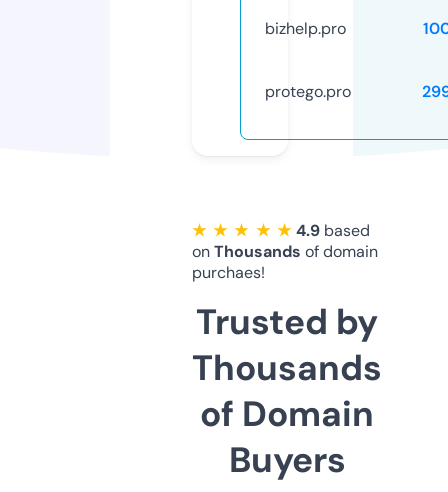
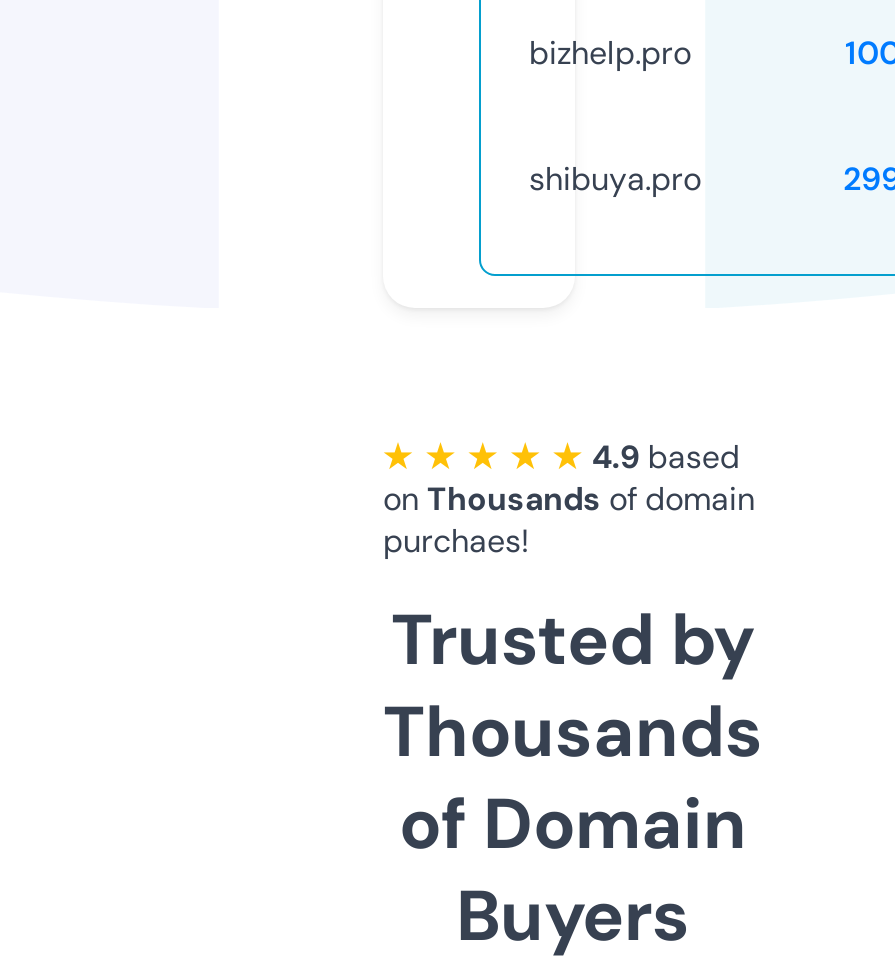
- protego.pro
+ shibuya.pro
